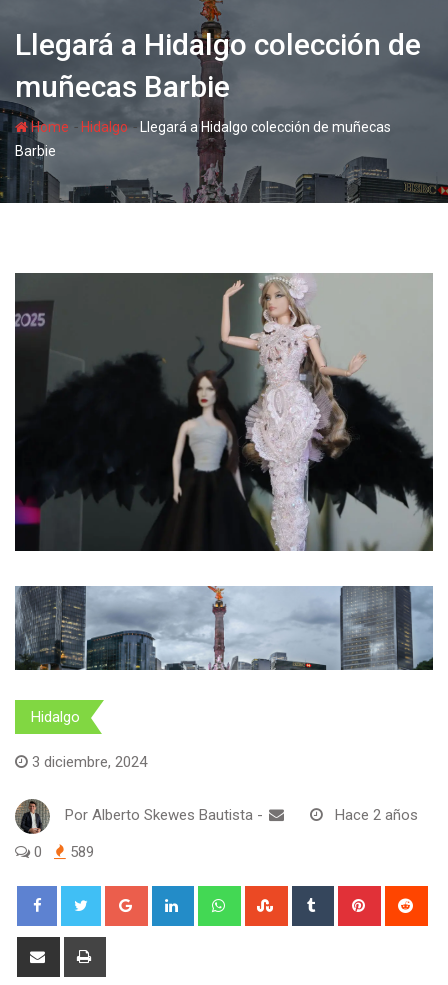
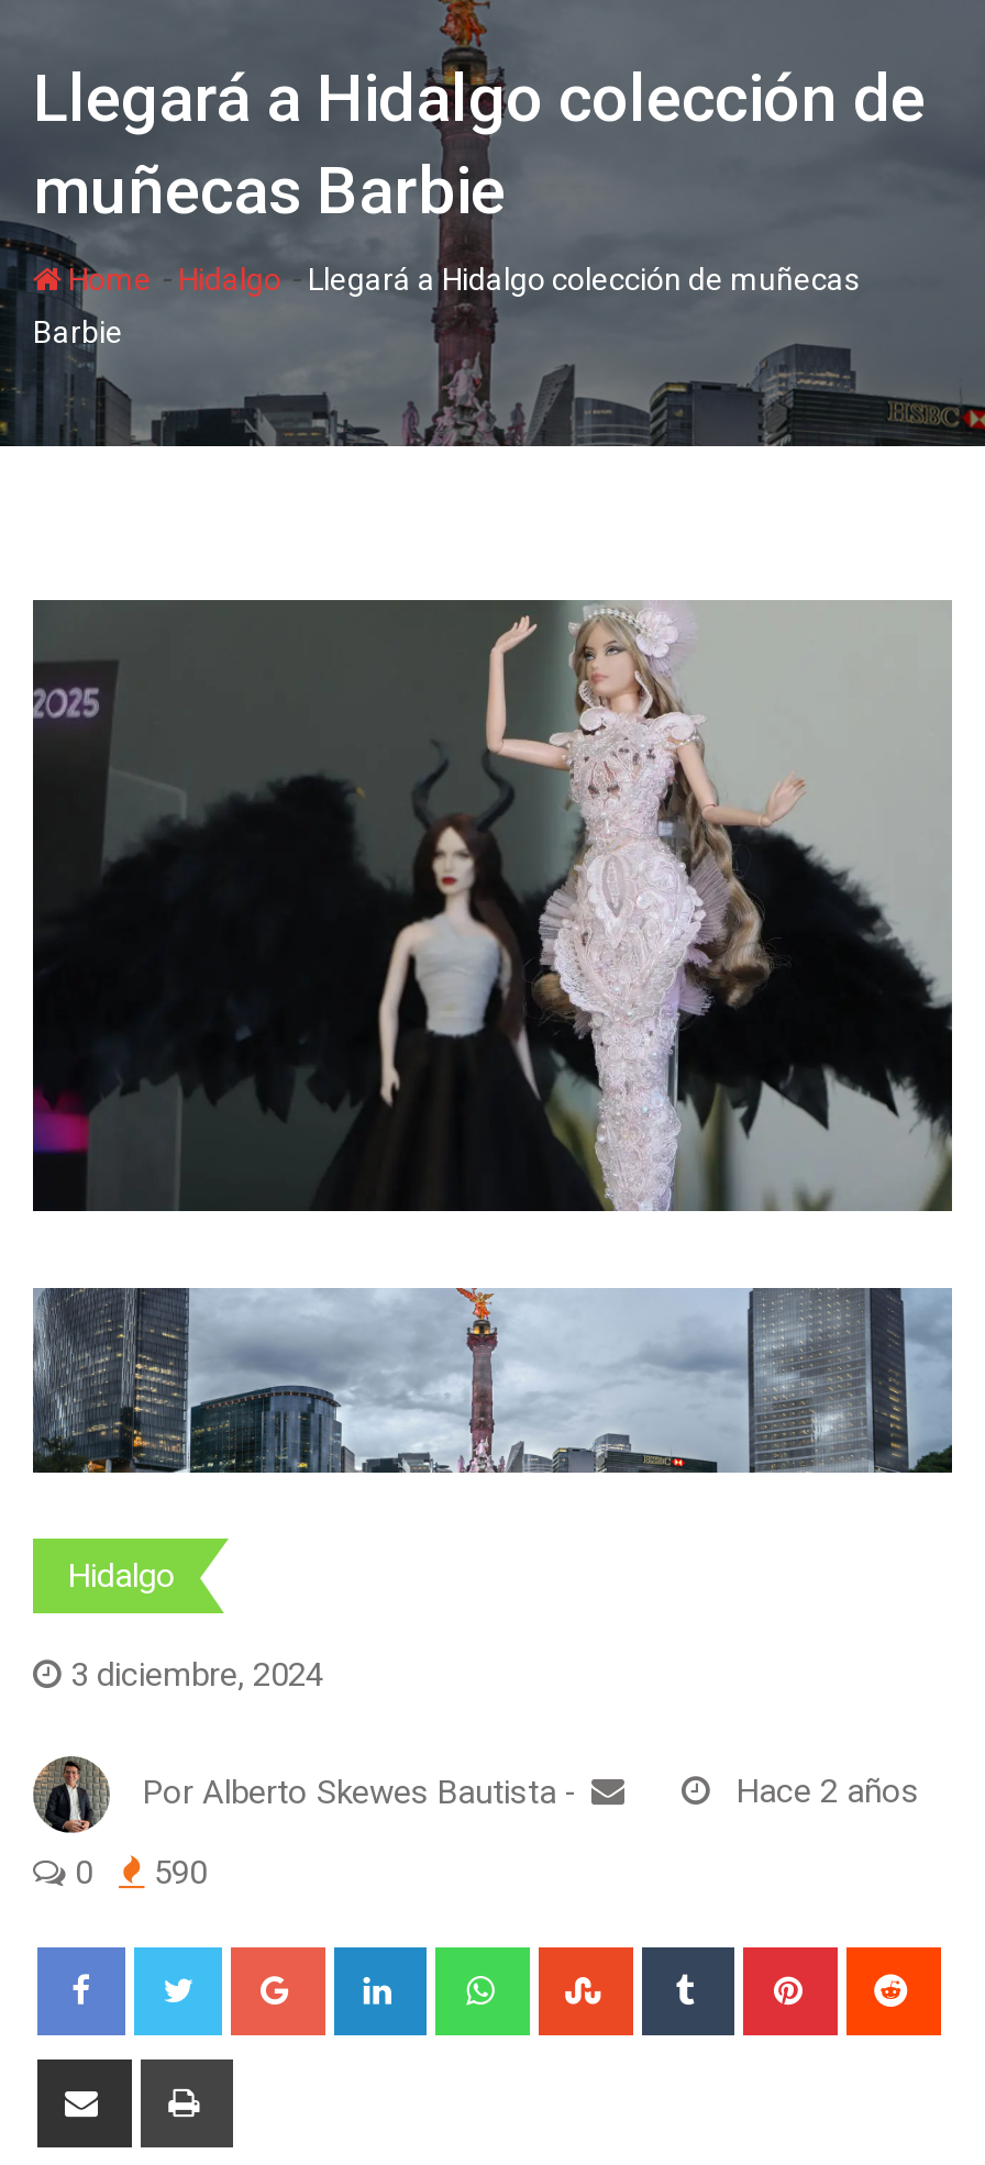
- 0 589
+ 0 590
